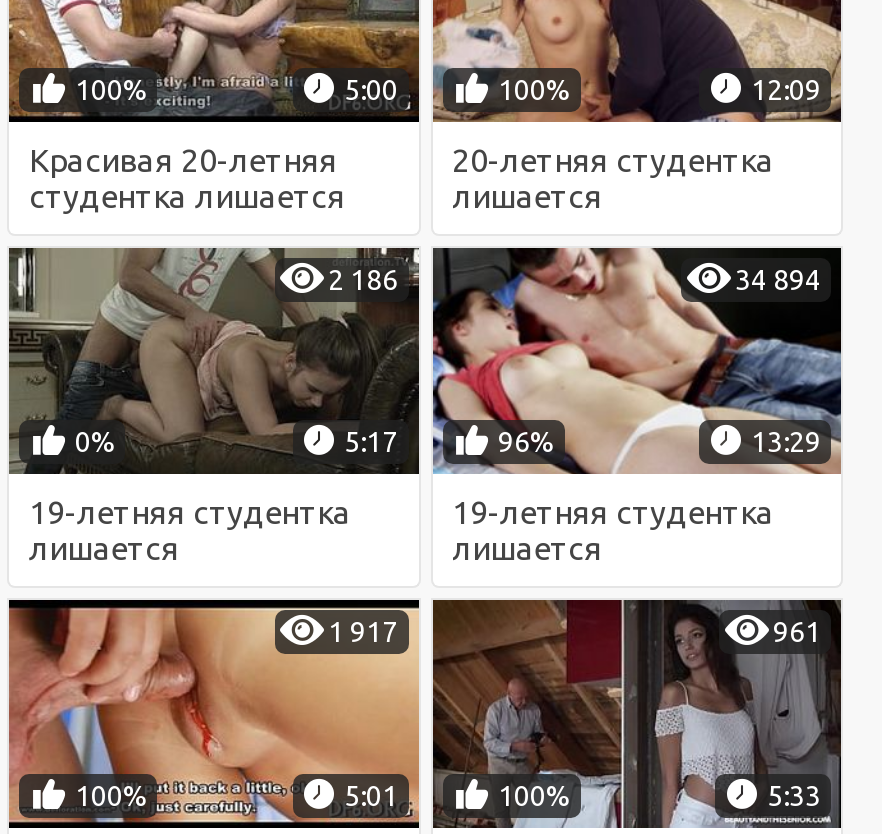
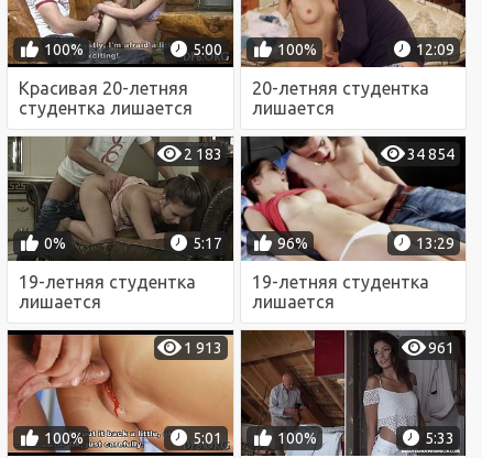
- 2 186
+ 2 183

- 34 894
+ 34 854

- 1 917
+ 1 913
